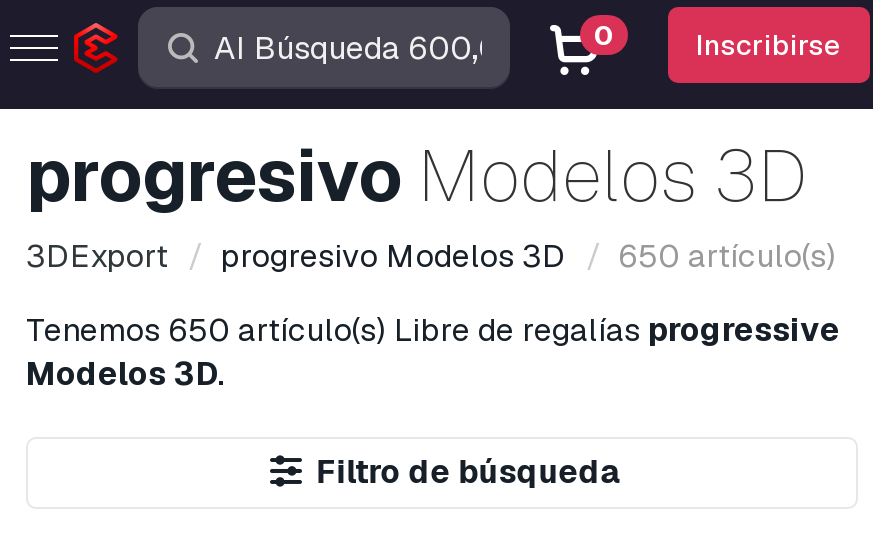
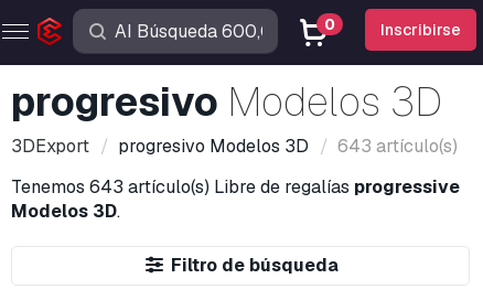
- 3DExport progresivo Modelos 3D 650 artículo(s)
+ 3DExport progresivo Modelos 3D 643 artículo(s)

- Tenemos 650 artículo(s) Libre de regalías progressive
+ Tenemos 643 artículo(s) Libre de regalías progressive
